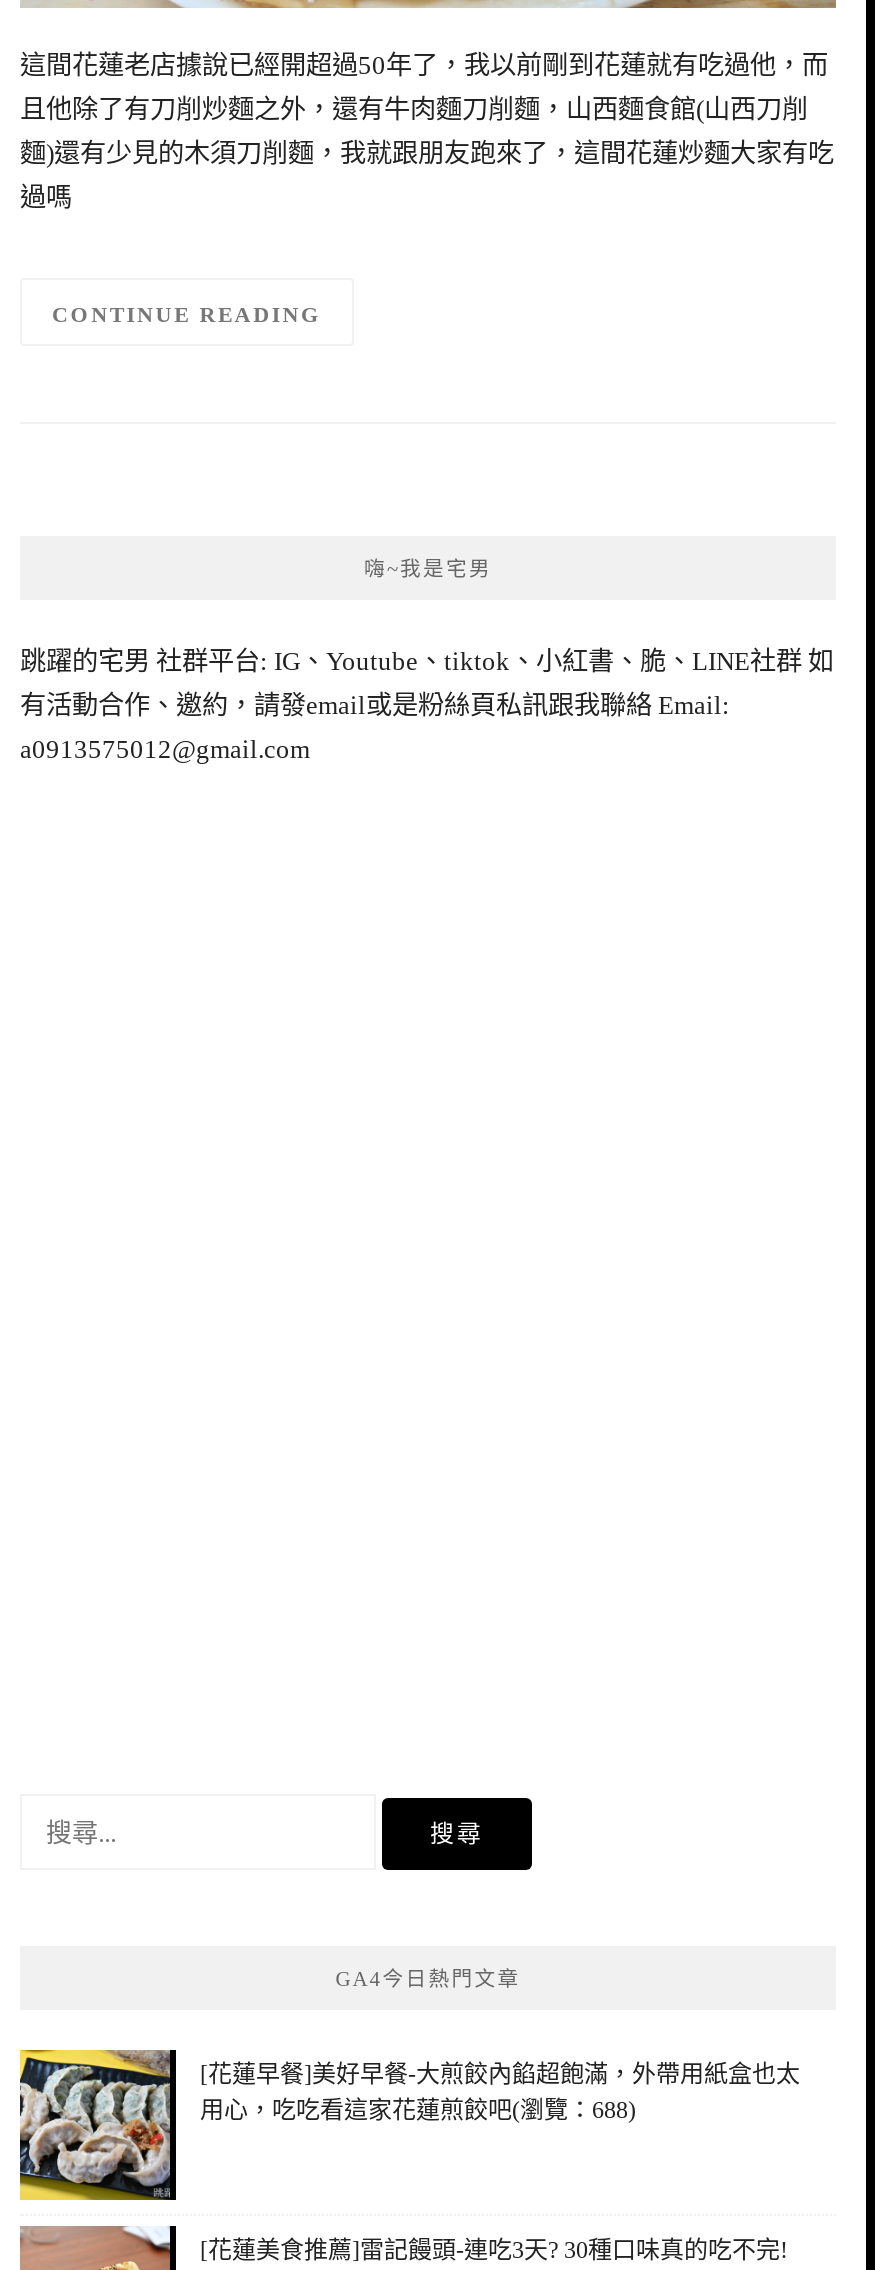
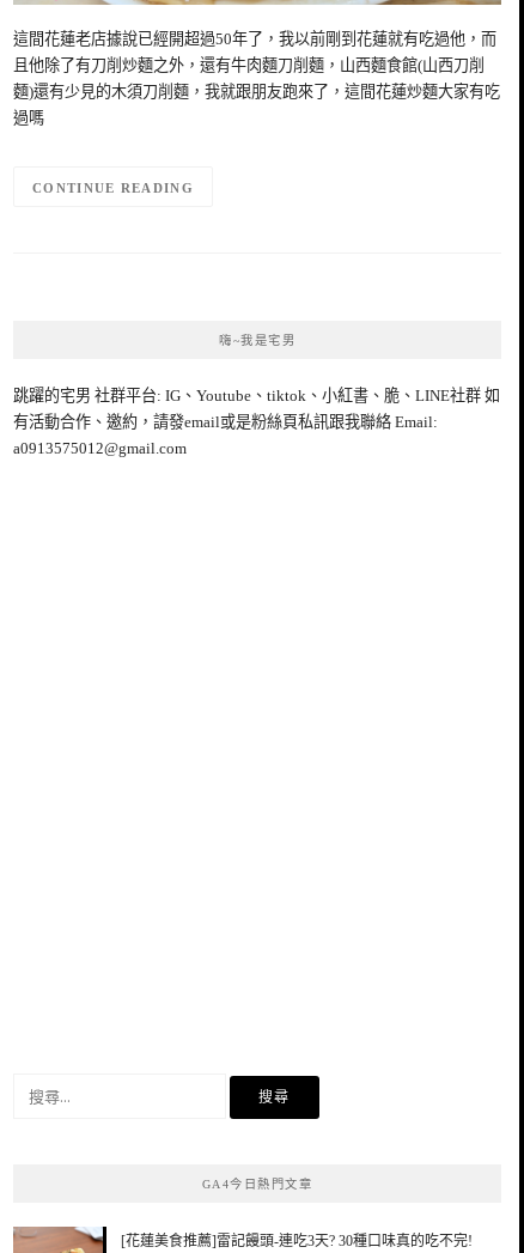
- [image]
- [花蓮早餐]美好早餐-大煎餃內餡超飽滿，外帶用紙盒也太
- 用心，吃吃看這家花蓮煎餃吧(瀏覽：688)
